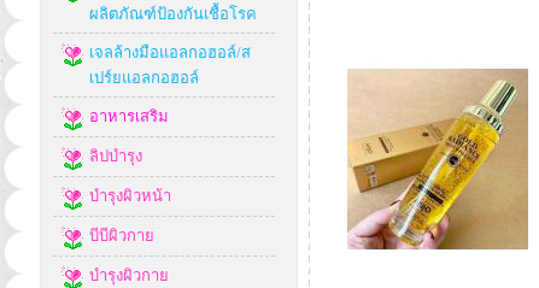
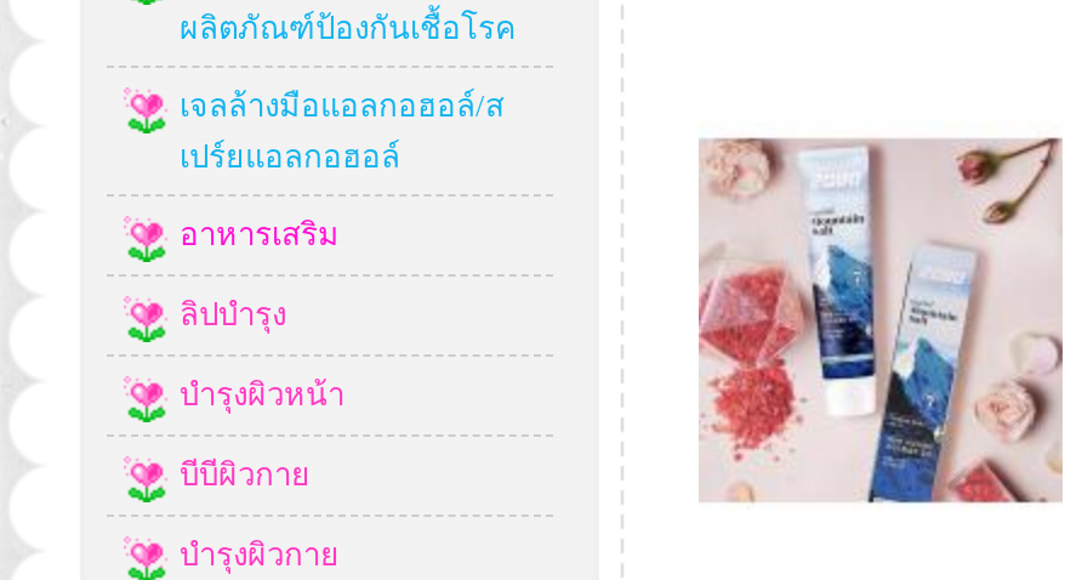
- [image]
+ [image]
